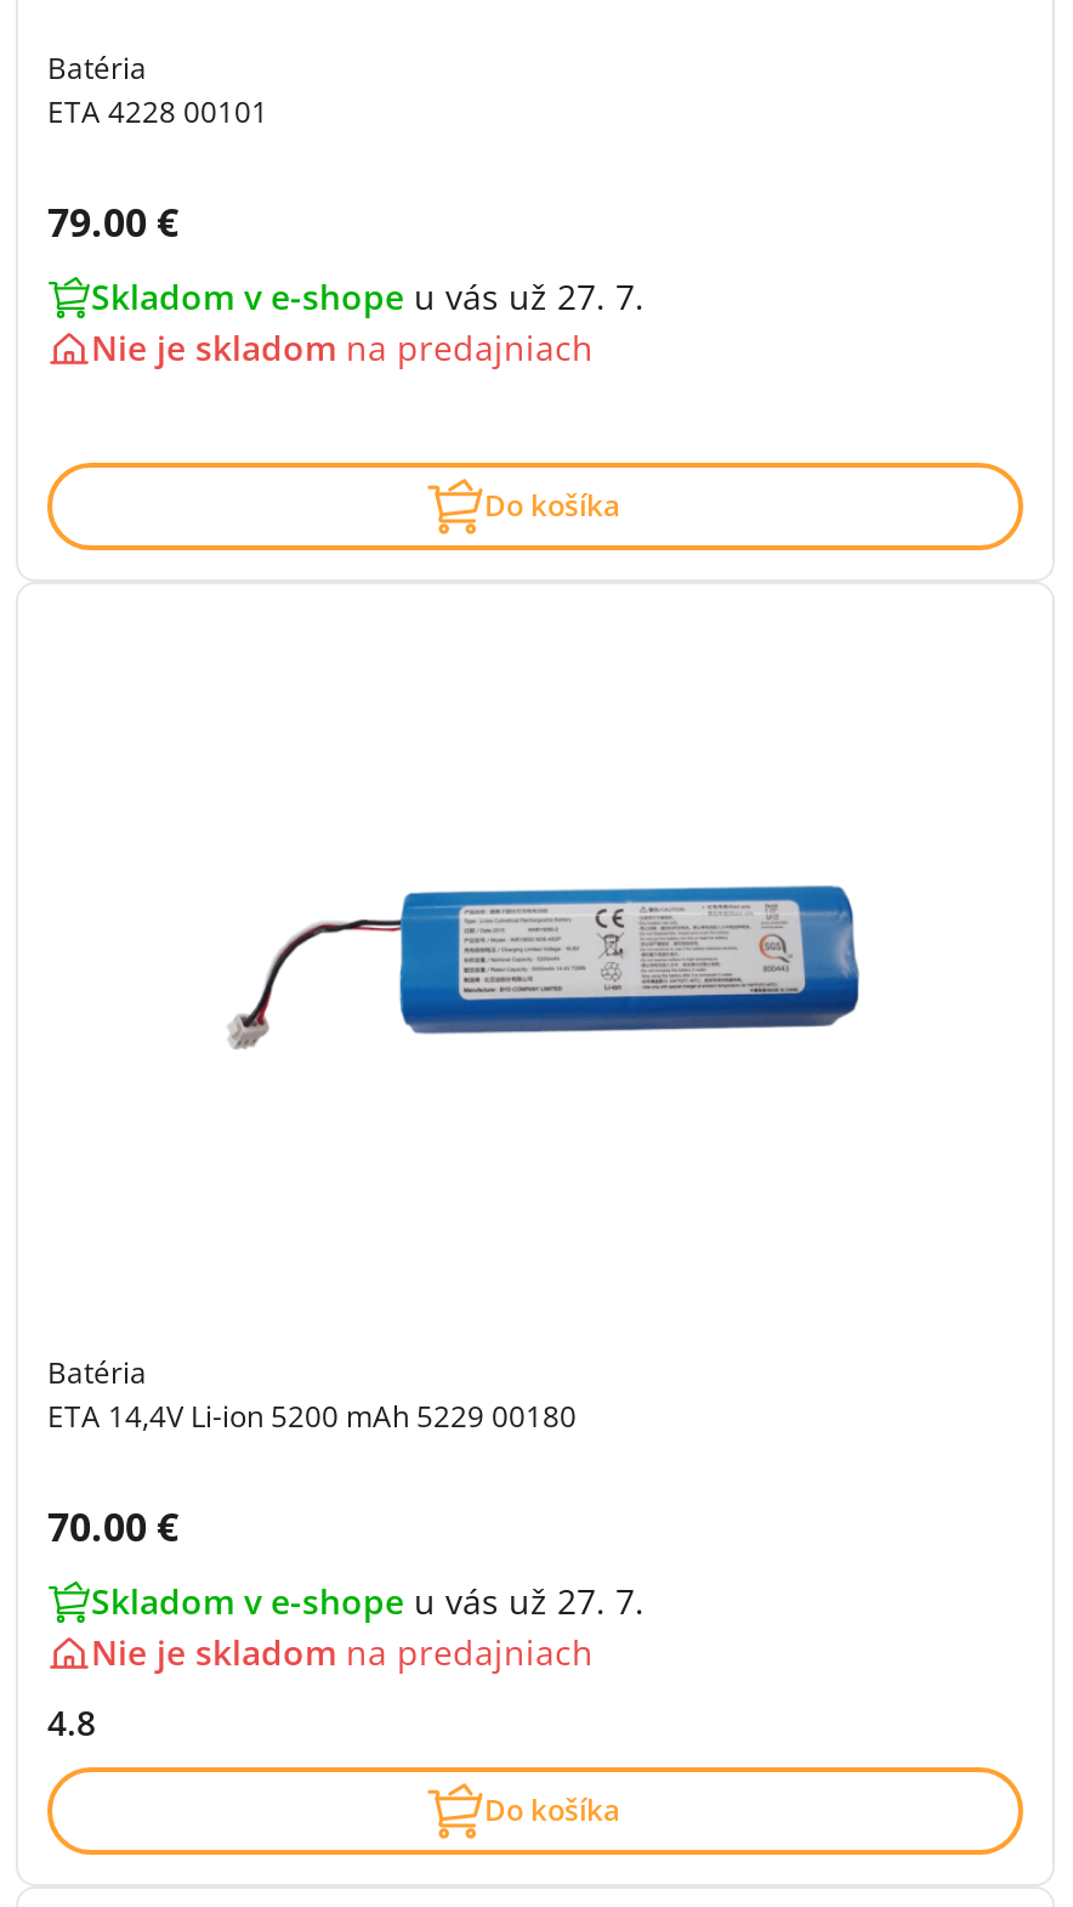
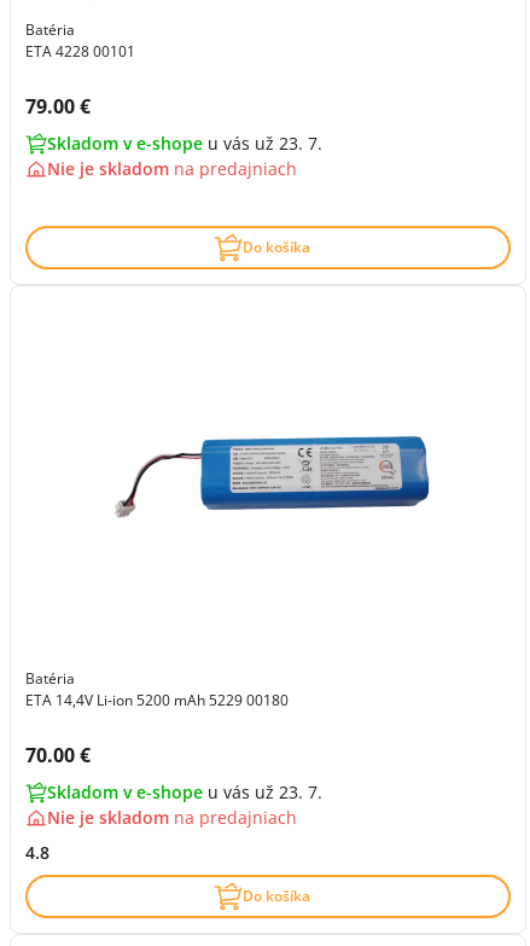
- Skladom v e-shope u vás už 27. 7.
+ Skladom v e-shope u vás už 23. 7.

- Skladom v e-shope u vás už 27. 7.
+ Skladom v e-shope u vás už 23. 7.
